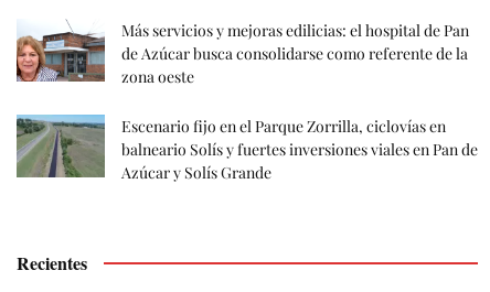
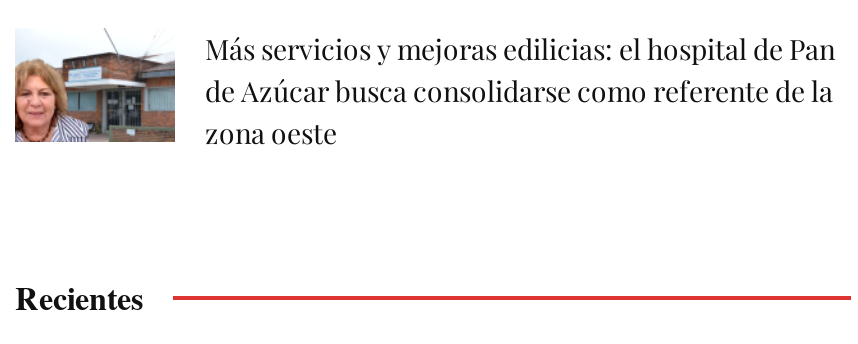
- [image]
- Escenario fijo en el Parque Zorrilla, ciclovías en
- balneario Solís y fuertes inversiones viales en Pan de
- Azúcar y Solís Grande
